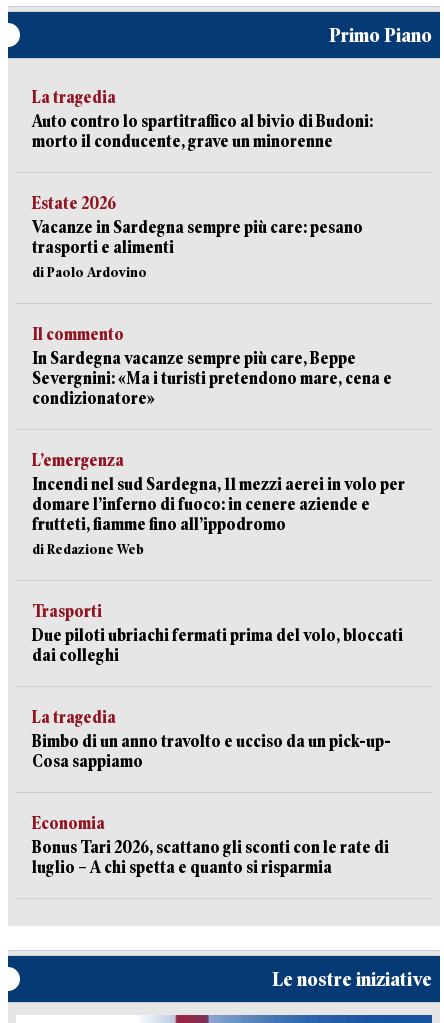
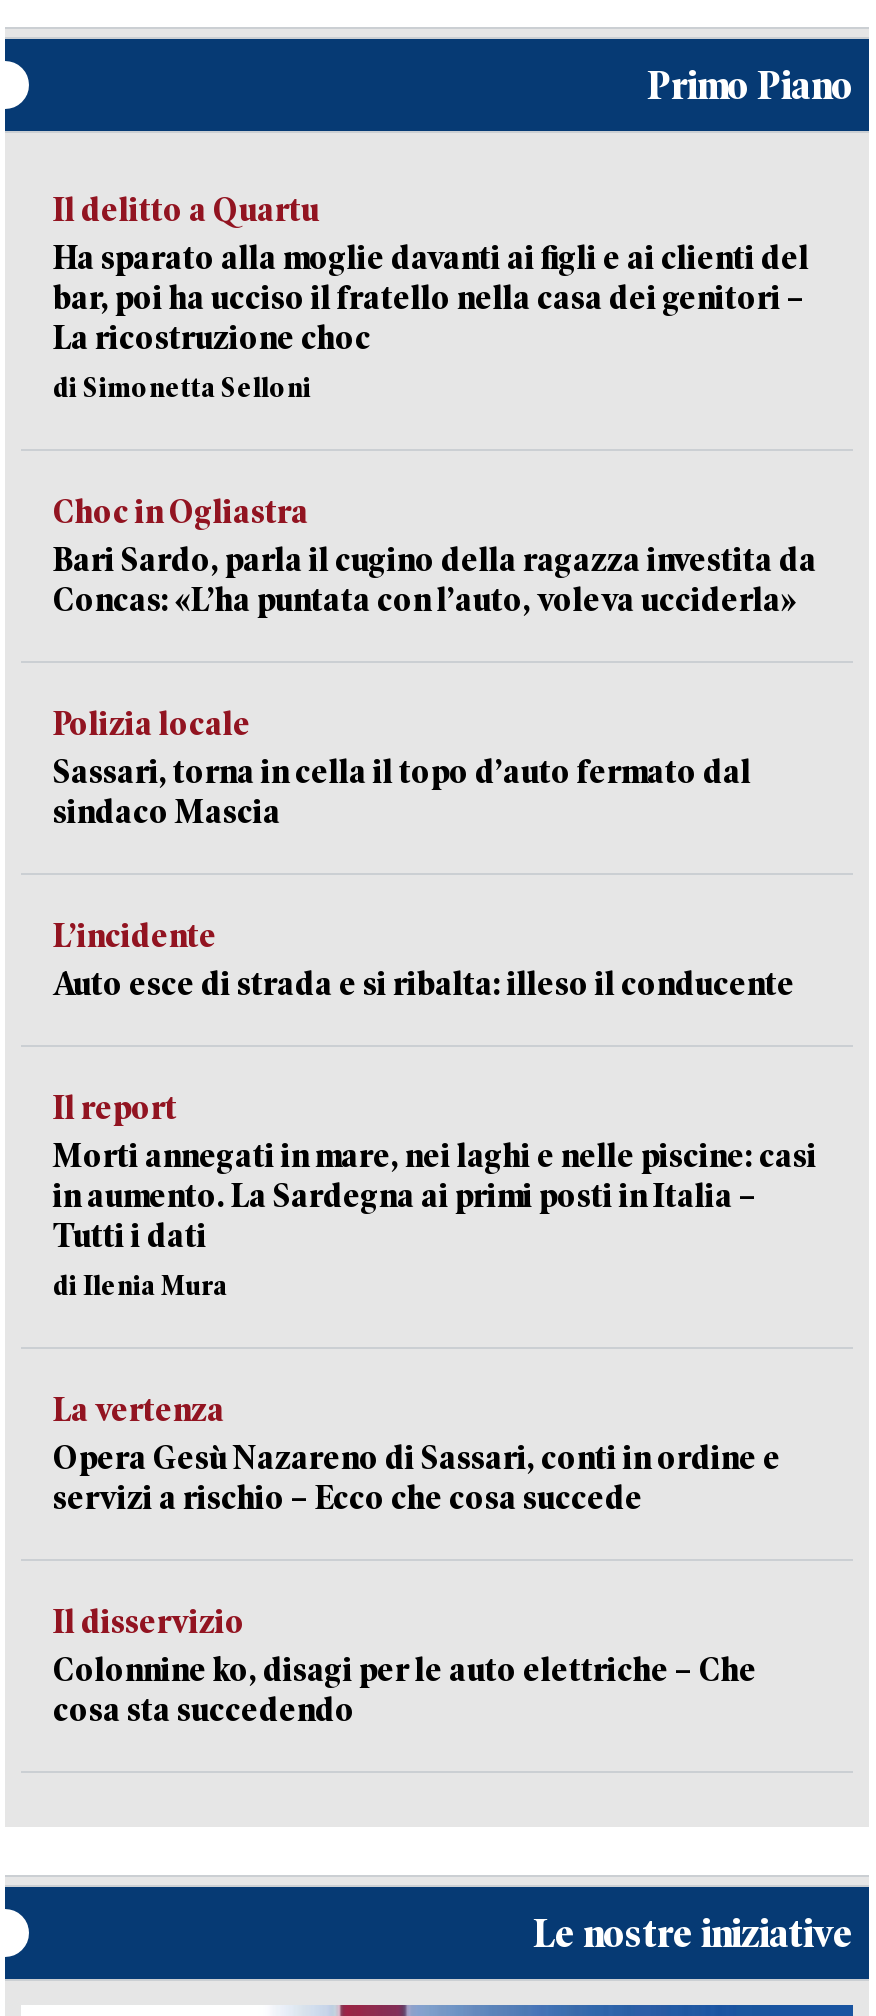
- La tragedia
- Auto contro lo spartitraffico al bivio di Budoni:
- morto il conducente, grave un minorenne
+ Il delitto a Quartu
+ Ha sparato alla moglie davanti ai figli e ai clienti del
+ bar, poi ha ucciso il fratello nella casa dei genitori –
+ La ricostruzione choc
+ di Simonetta Selloni

- Estate 2026
- Vacanze in Sardegna sempre più care: pesano
- trasporti e alimenti
- di Paolo Ardovino
+ Choc in Ogliastra
+ Bari Sardo, parla il cugino della ragazza investita da
+ Concas: «L’ha puntata con l’auto, voleva ucciderla»

- Il commento
- In Sardegna vacanze sempre più care, Beppe
- Severgnini: «Ma i turisti pretendono mare, cena e
- condizionatore»
+ Polizia locale
+ Sassari, torna in cella il topo d’auto fermato dal
+ sindaco Mascia

- L’emergenza
- Incendi nel sud Sardegna, 11 mezzi aerei in volo per
- domare l’inferno di fuoco: in cenere aziende e
- frutteti, fiamme fino all’ippodromo
- di Redazione Web
+ L’incidente
+ Auto esce di strada e si ribalta: illeso il conducente

- Trasporti
- Due piloti ubriachi fermati prima del volo, bloccati
- dai colleghi
+ Il report
+ Morti annegati in mare, nei laghi e nelle piscine: casi
+ in aumento. La Sardegna ai primi posti in Italia –
+ Tutti i dati
+ di Ilenia Mura

- La tragedia
- Bimbo di un anno travolto e ucciso da un pick-up-
- Cosa sappiamo
+ La vertenza
+ Opera Gesù Nazareno di Sassari, conti in ordine e
+ servizi a rischio – Ecco che cosa succede

- Economia
- Bonus Tari 2026, scattano gli sconti con le rate di
- luglio – A chi spetta e quanto si risparmia
+ Il disservizio
+ Colonnine ko, disagi per le auto elettriche – Che
+ cosa sta succedendo
